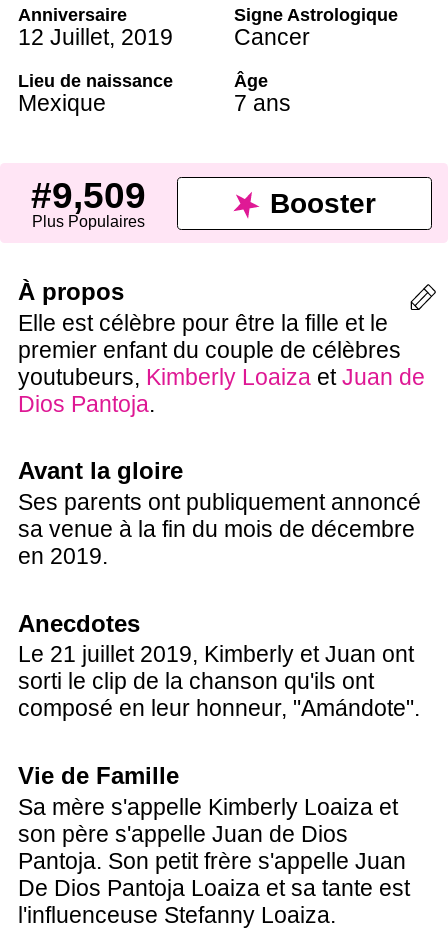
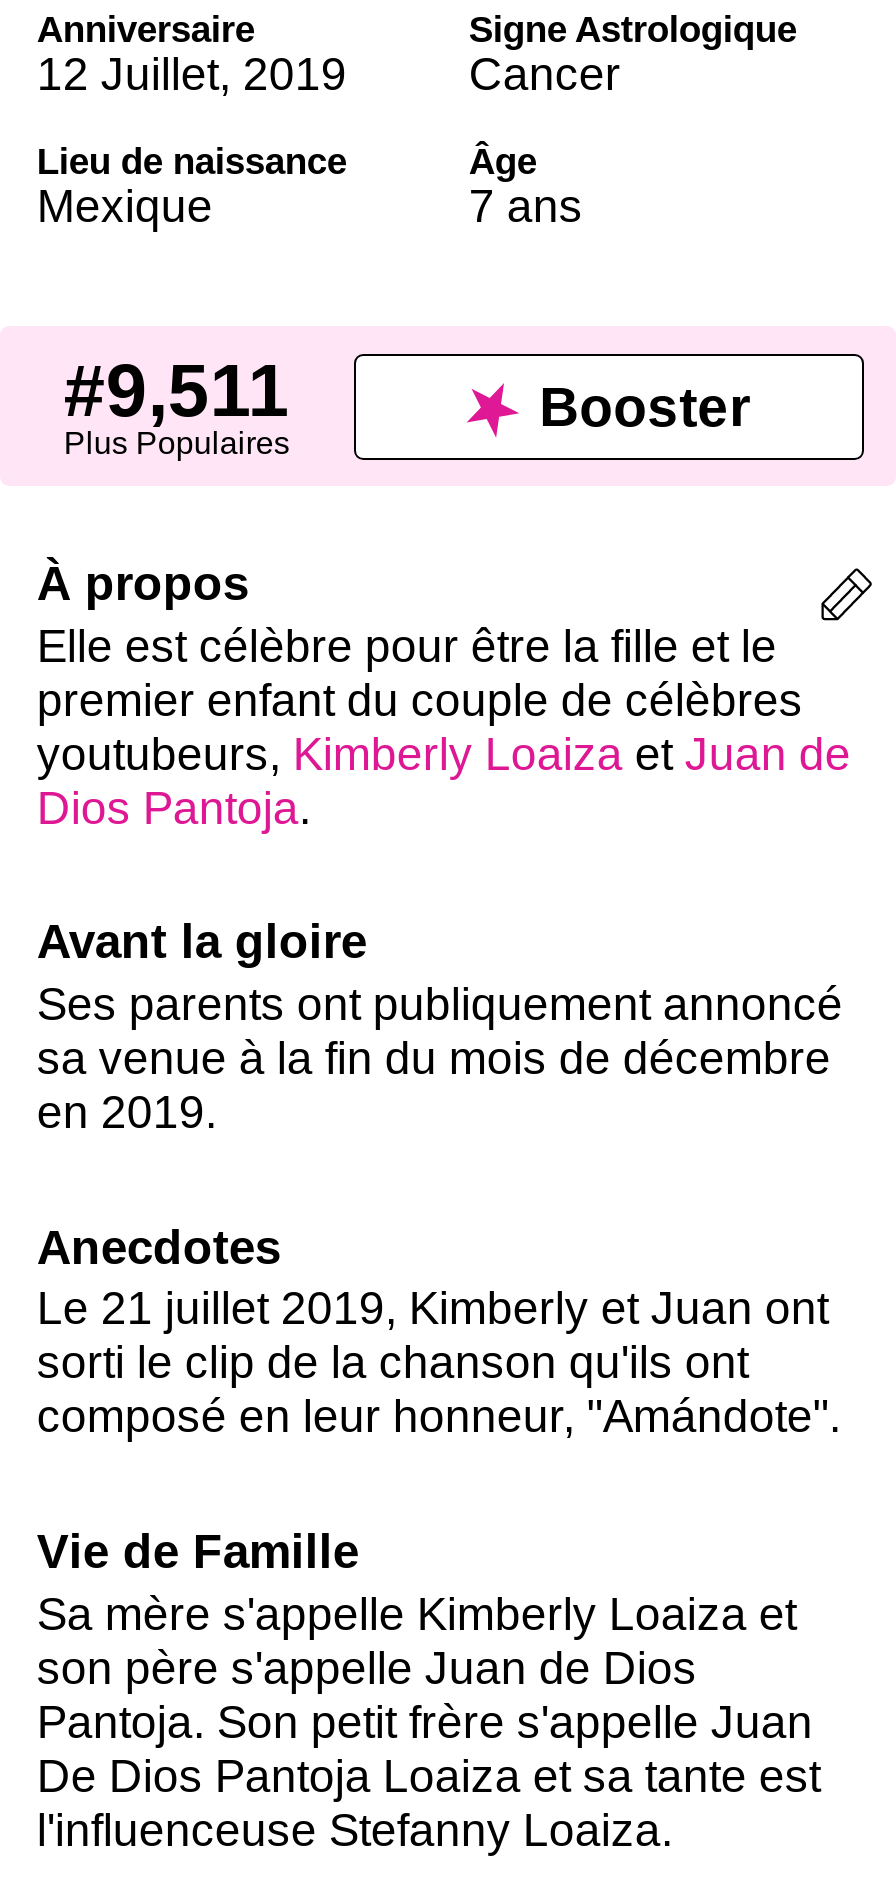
- #9,509
+ #9,511
